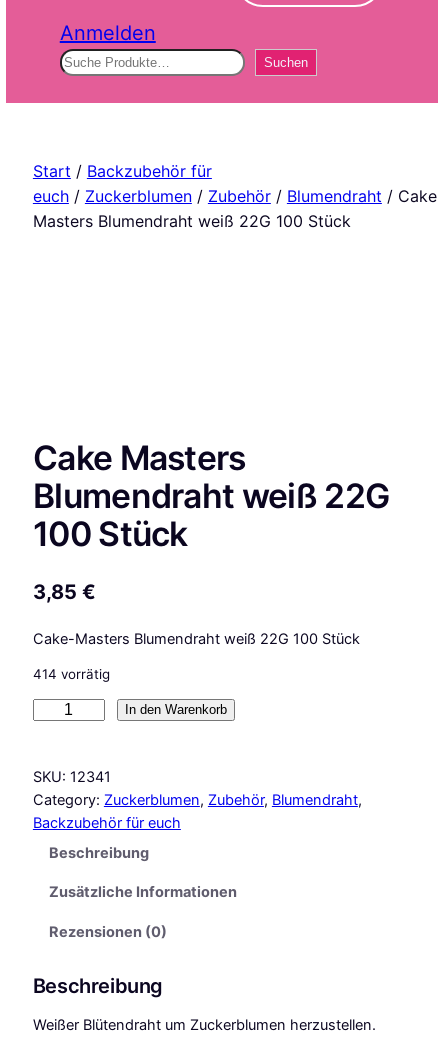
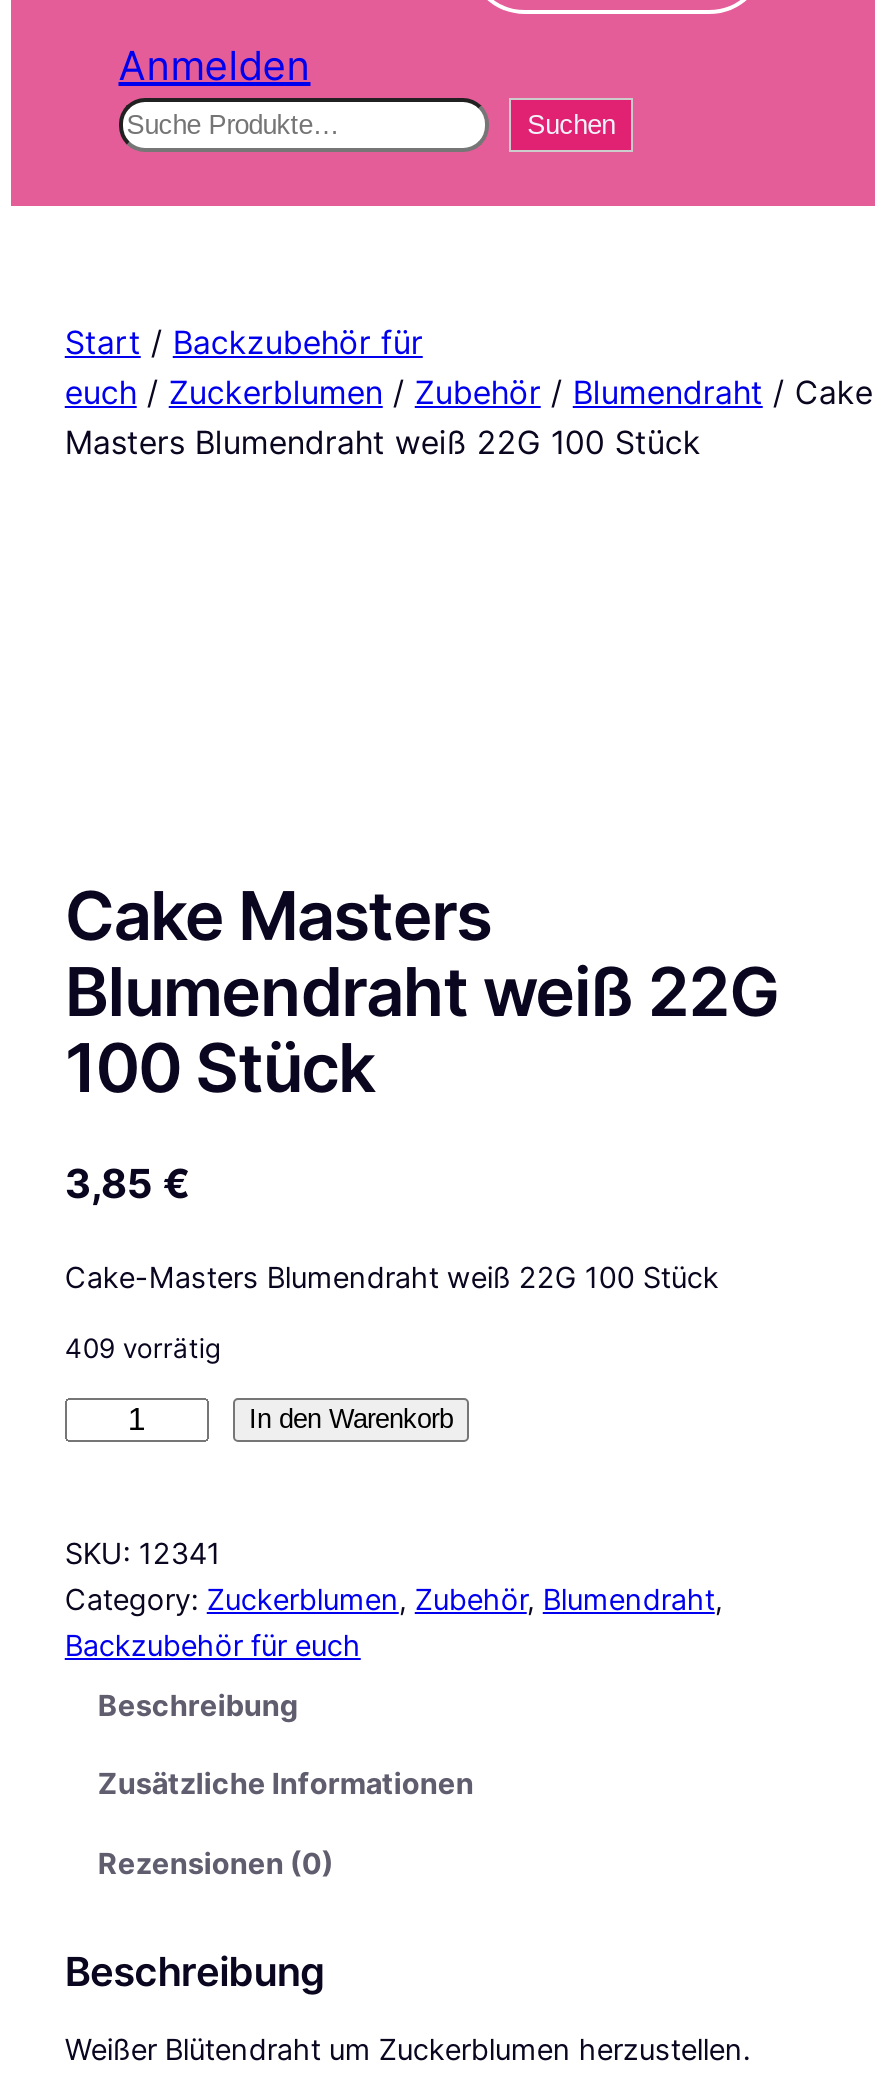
- 414 vorrätig
+ 409 vorrätig
